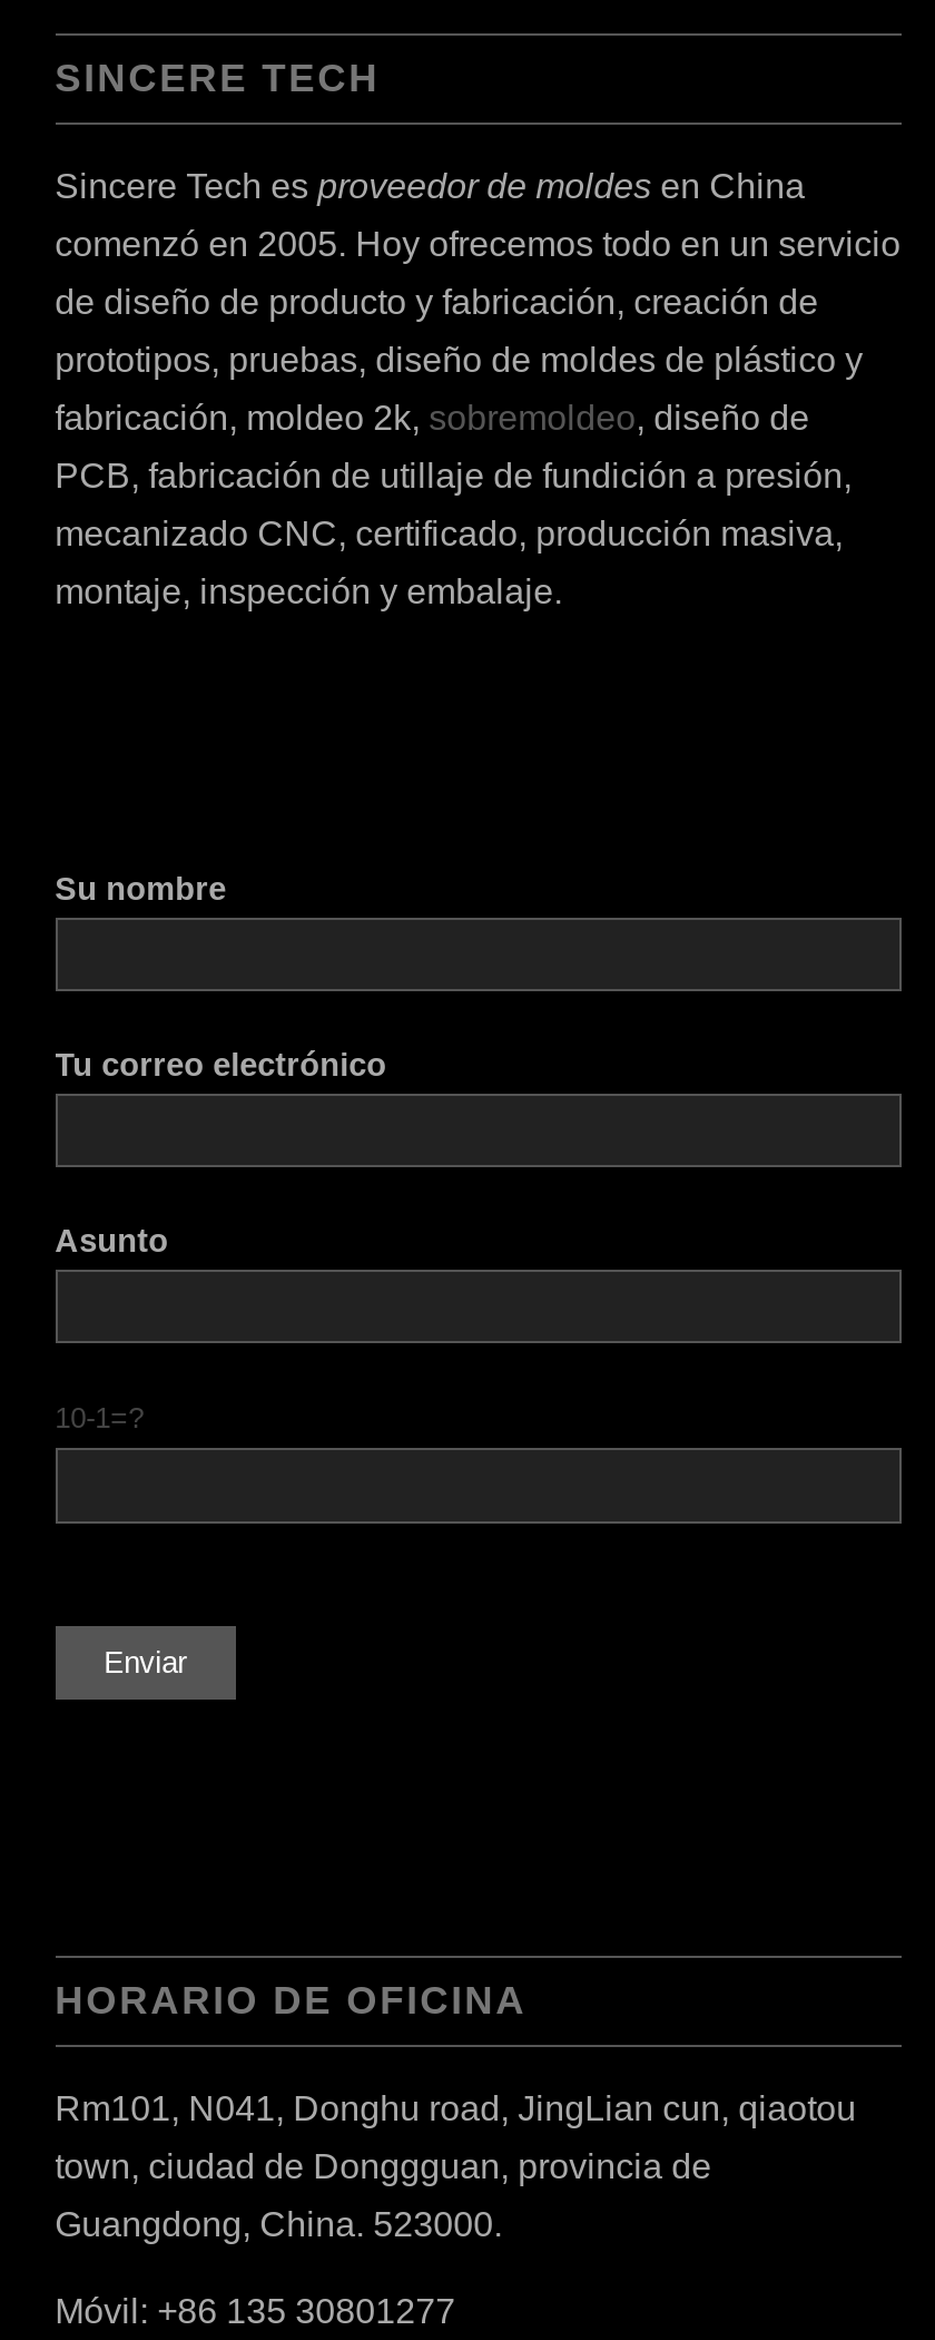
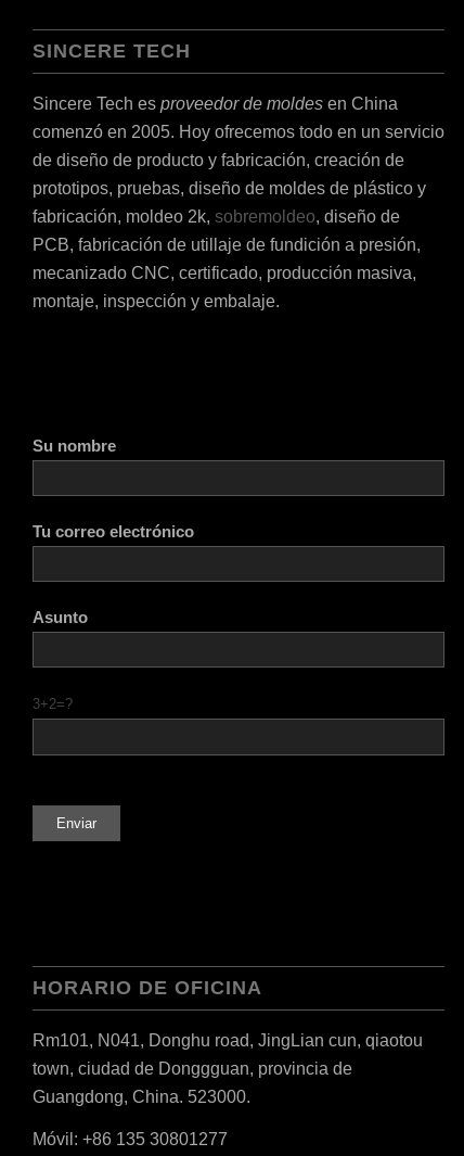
- 10-1=?
+ 3+2=?
